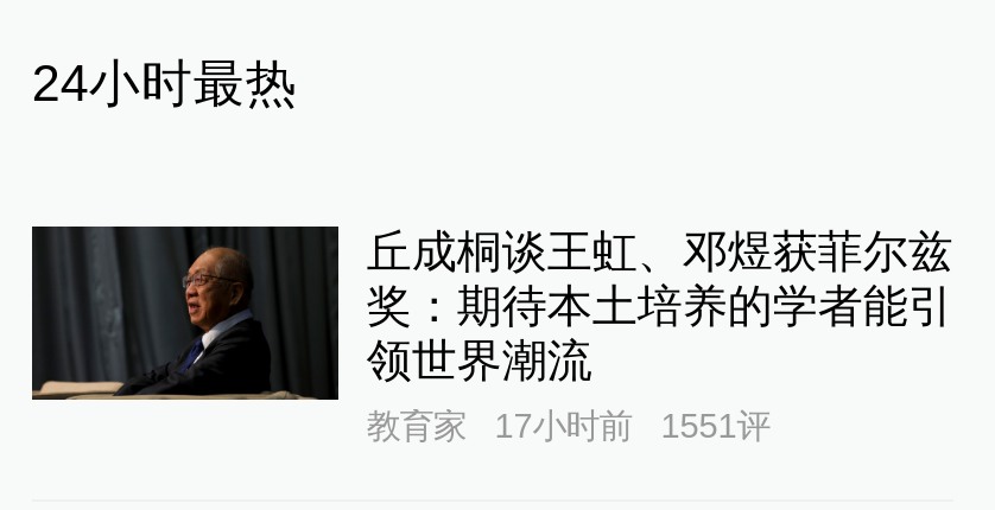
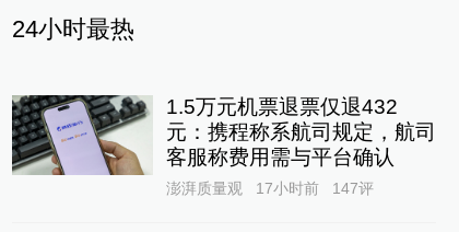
- [image]
- 丘成桐谈王虹、邓煜获菲尔兹
- 奖：期待本土培养的学者能引
- 领世界潮流
+ [image]
+ 1.5万元机票退票仅退432
+ 元：携程称系航司规定，航司
+ 客服称费用需与平台确认

- 教育家
+ 澎湃质量观

- 1551评
+ 147评
